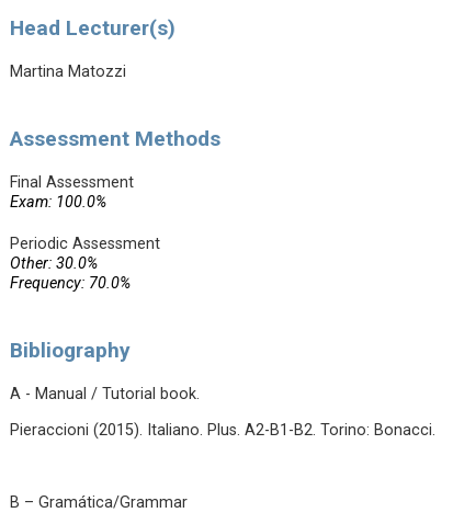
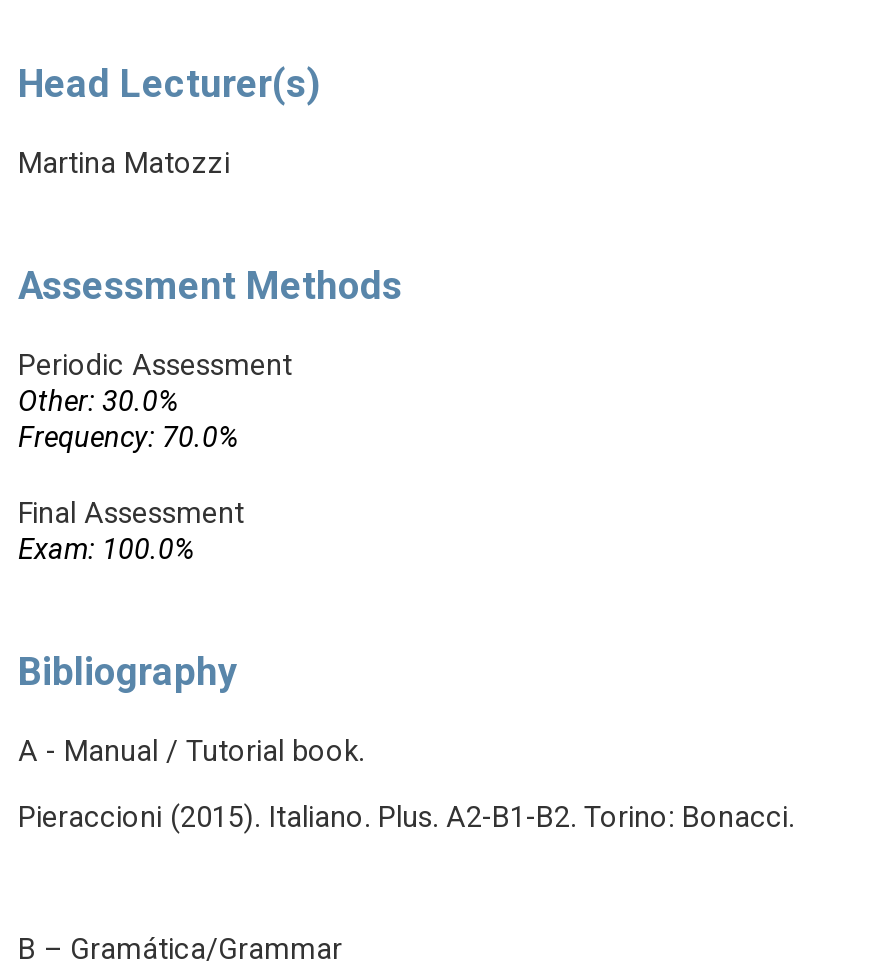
moved down: Final Assessment | Exam: 100.0%

moved up: Periodic Assessment | Other: 30.0% | Frequency: 70.0%
